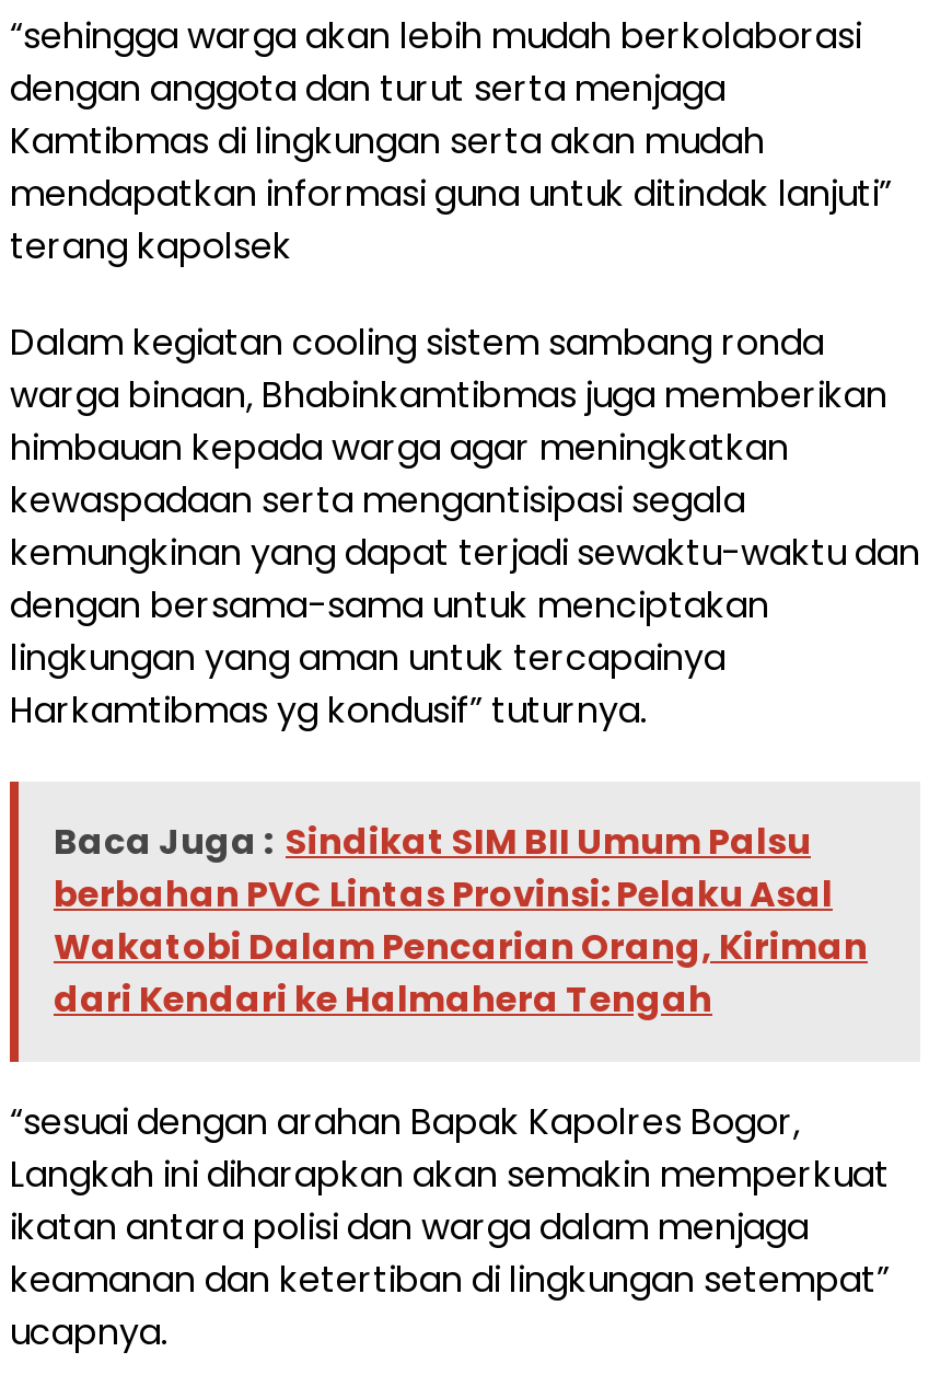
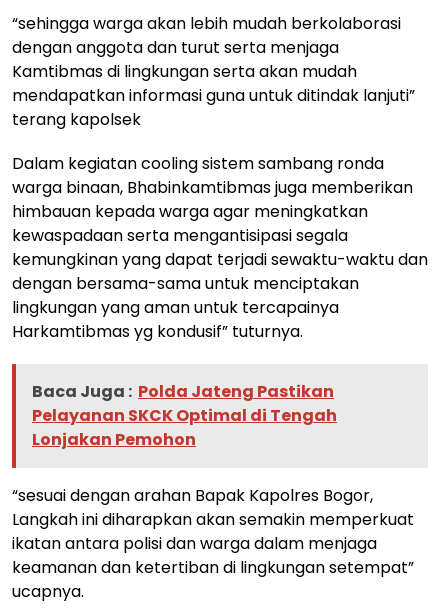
- Baca Juga : Sindikat SIM BII Umum Palsu
- berbahan PVC Lintas Provinsi: Pelaku Asal
- Wakatobi Dalam Pencarian Orang, Kiriman
- dari Kendari ke Halmahera Tengah
+ Baca Juga : Polda Jateng Pastikan
+ Pelayanan SKCK Optimal di Tengah
+ Lonjakan Pemohon
